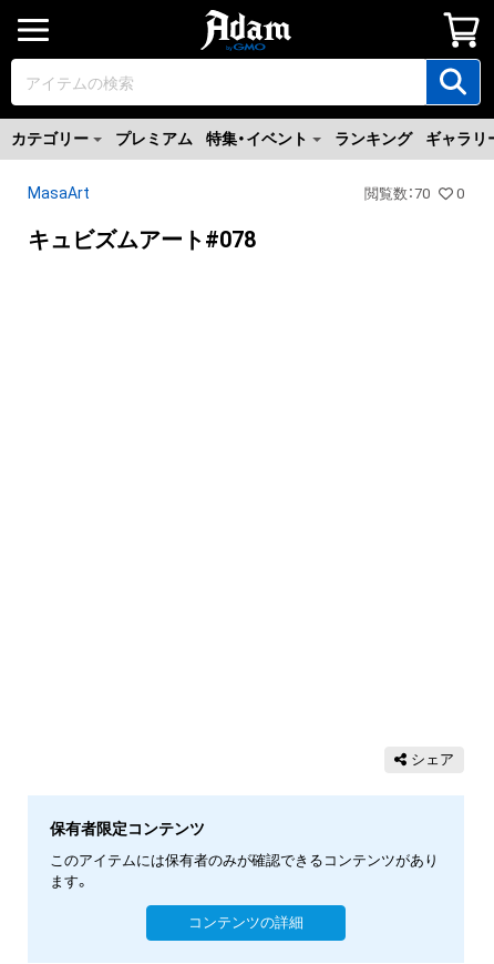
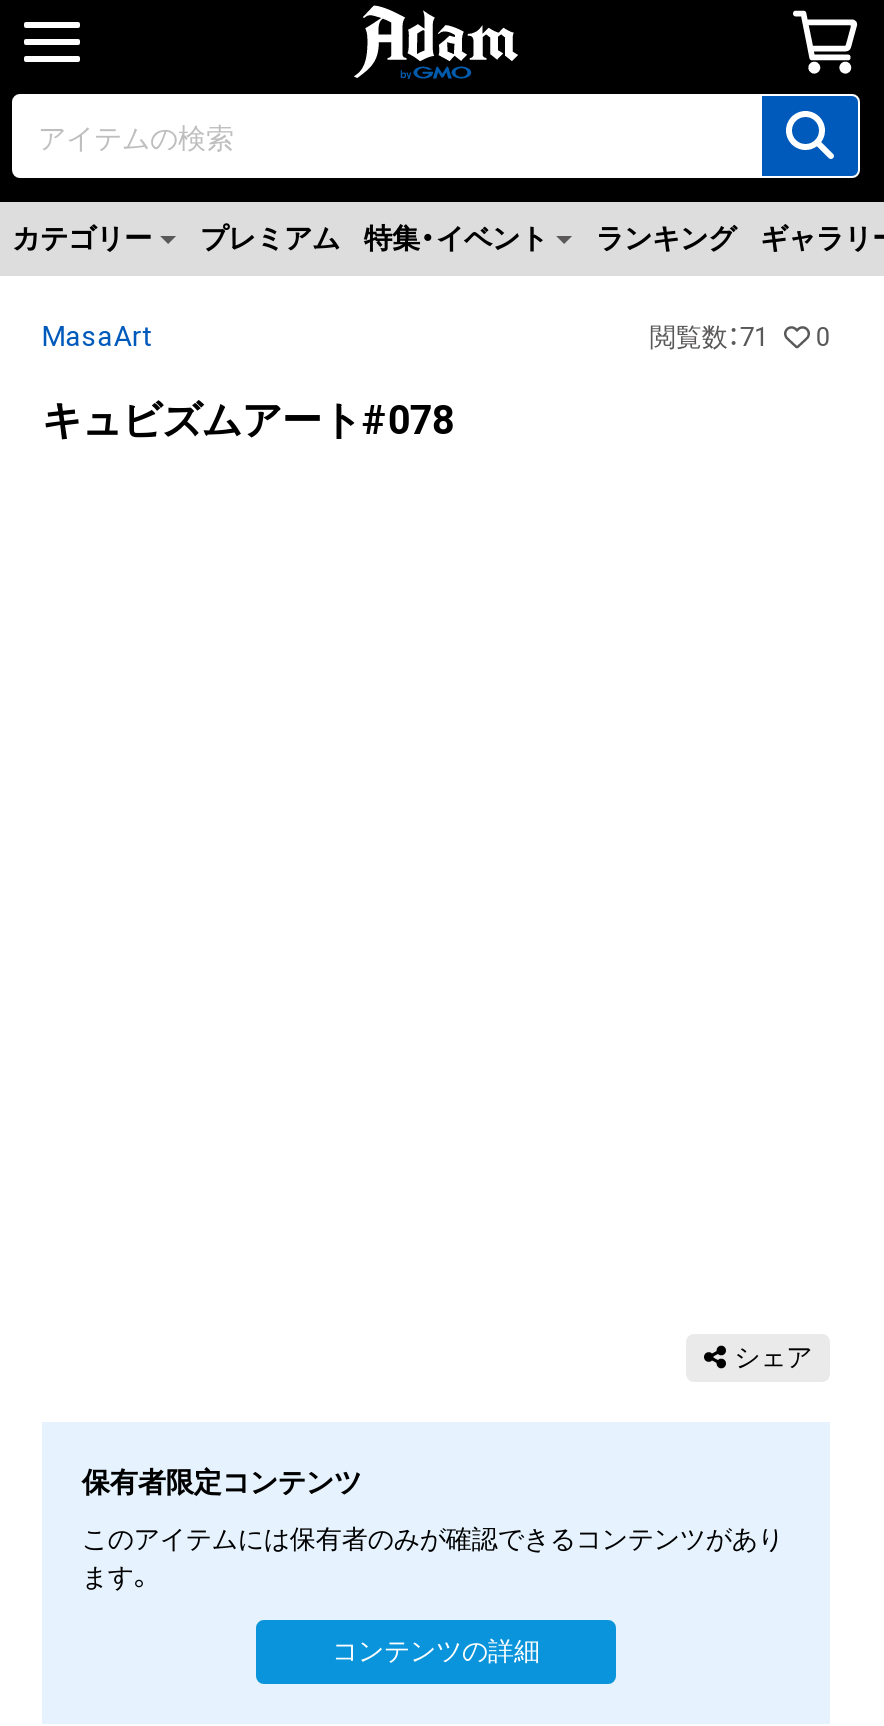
- 閲覧数：70 0
+ 閲覧数：71 0
